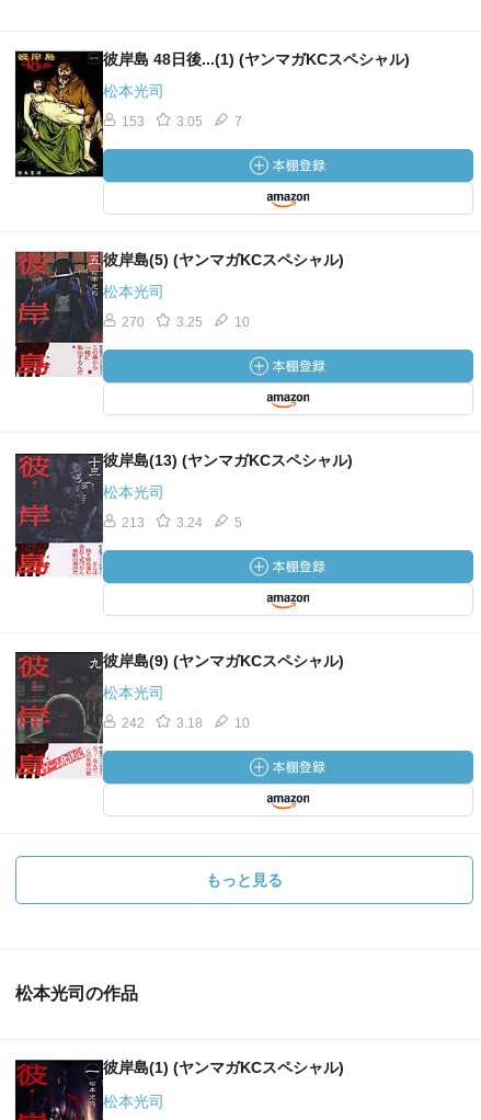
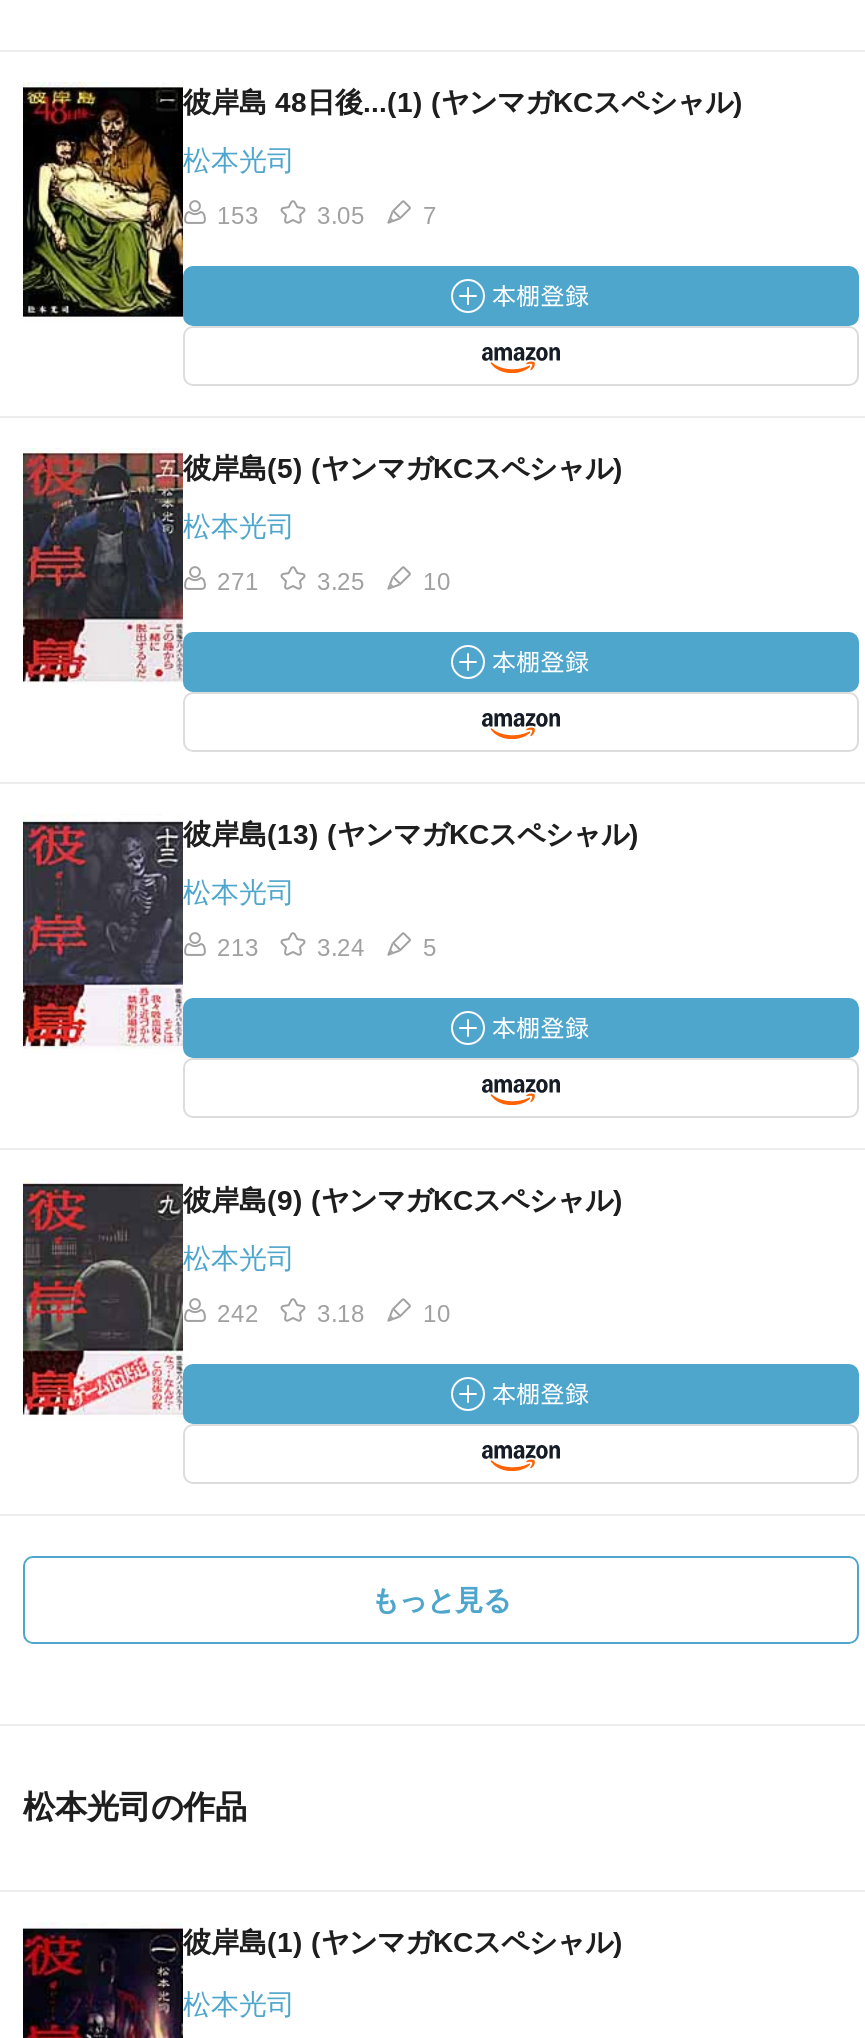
- 270
+ 271
